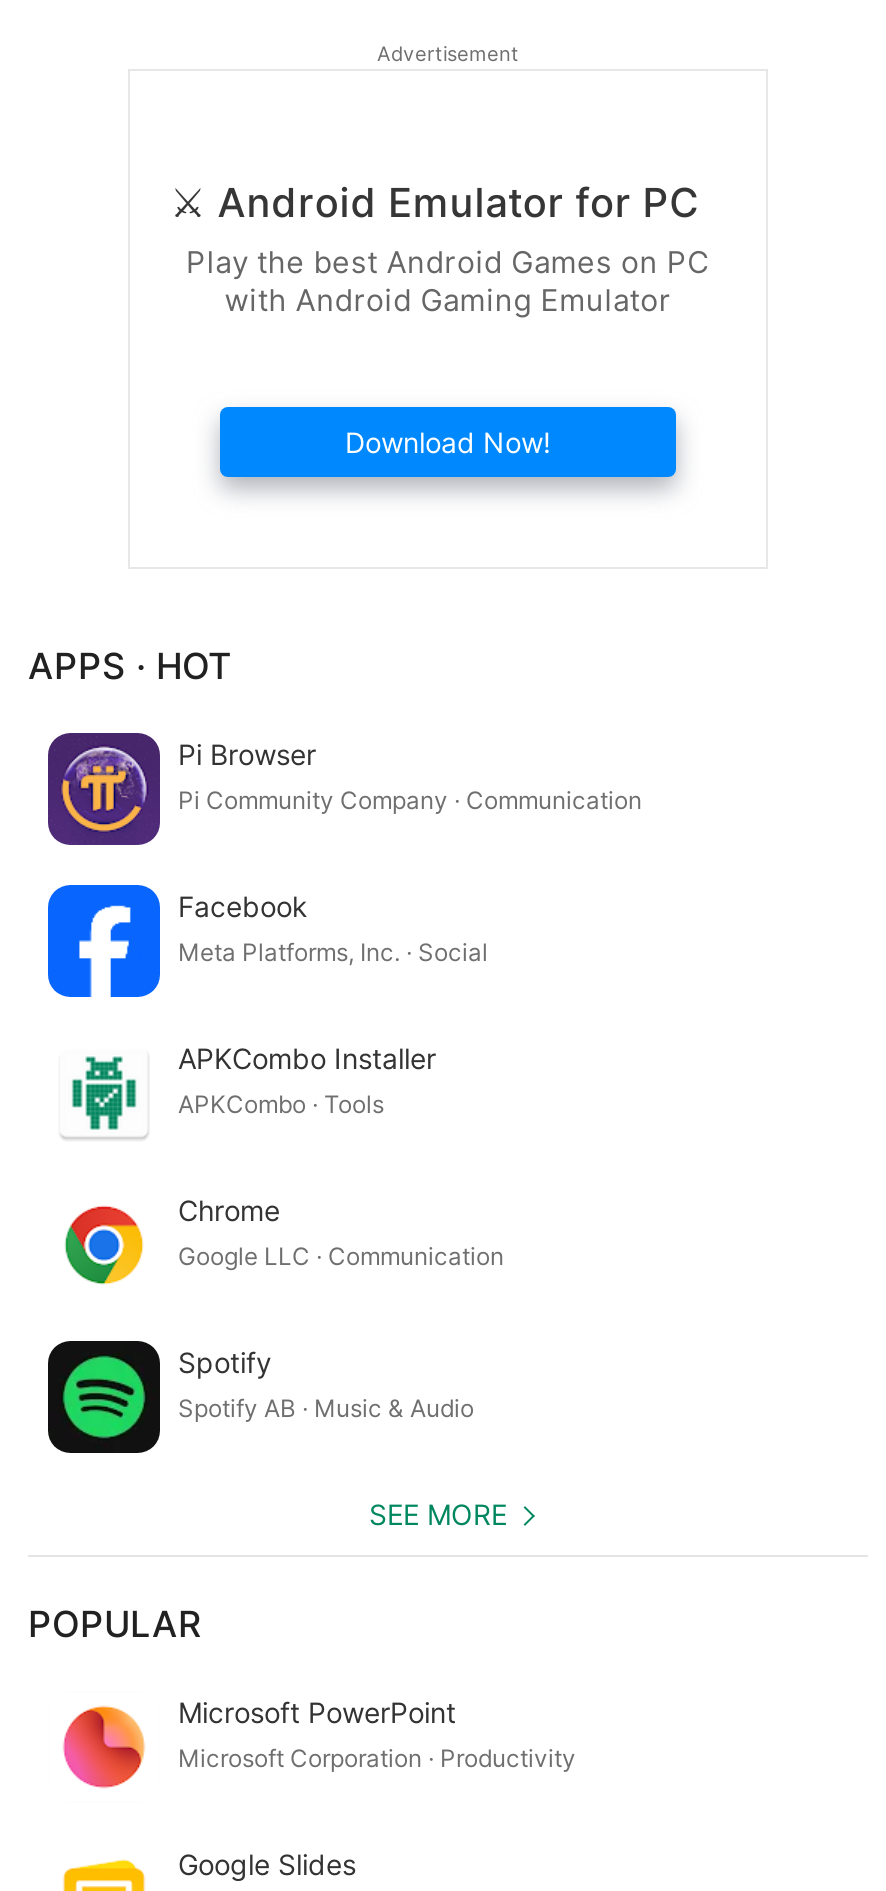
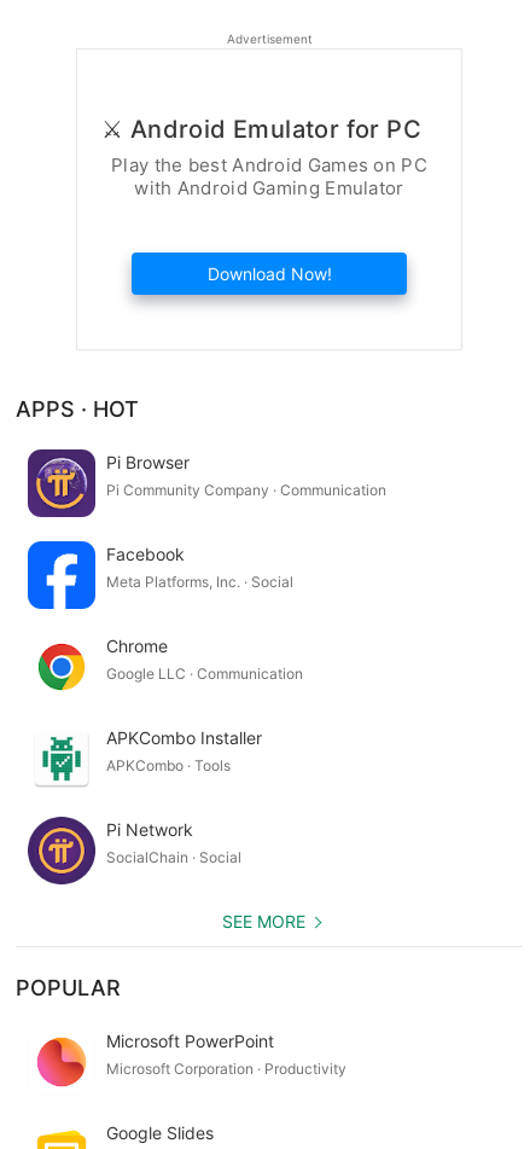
moved down: [image] | APKCombo Installer | APKCombo · Tools

moved up: [image] | Chrome | Google LLC · Communication

- [image]
- Spotify
- Spotify AB · Music & Audio
+ [image]
+ Pi Network
+ SocialChain · Social
